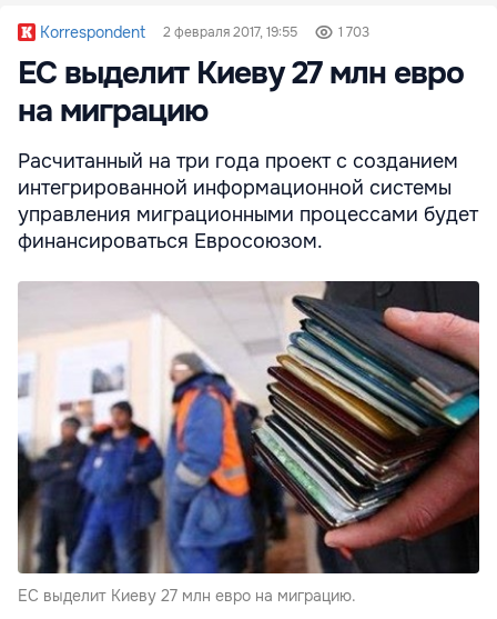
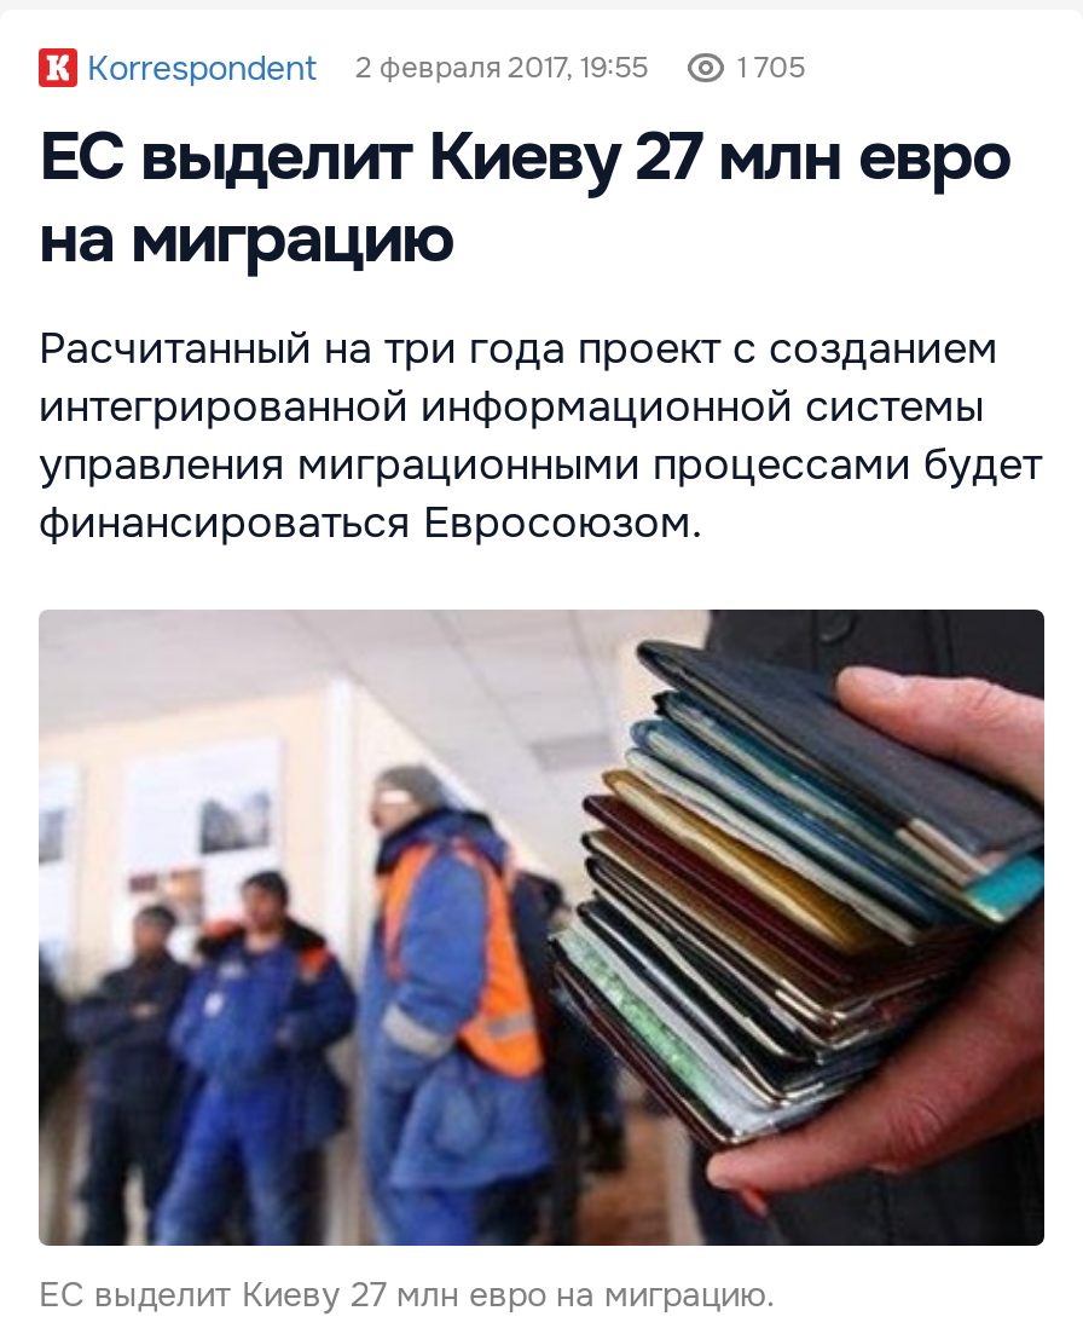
- 1 703
+ 1 705
